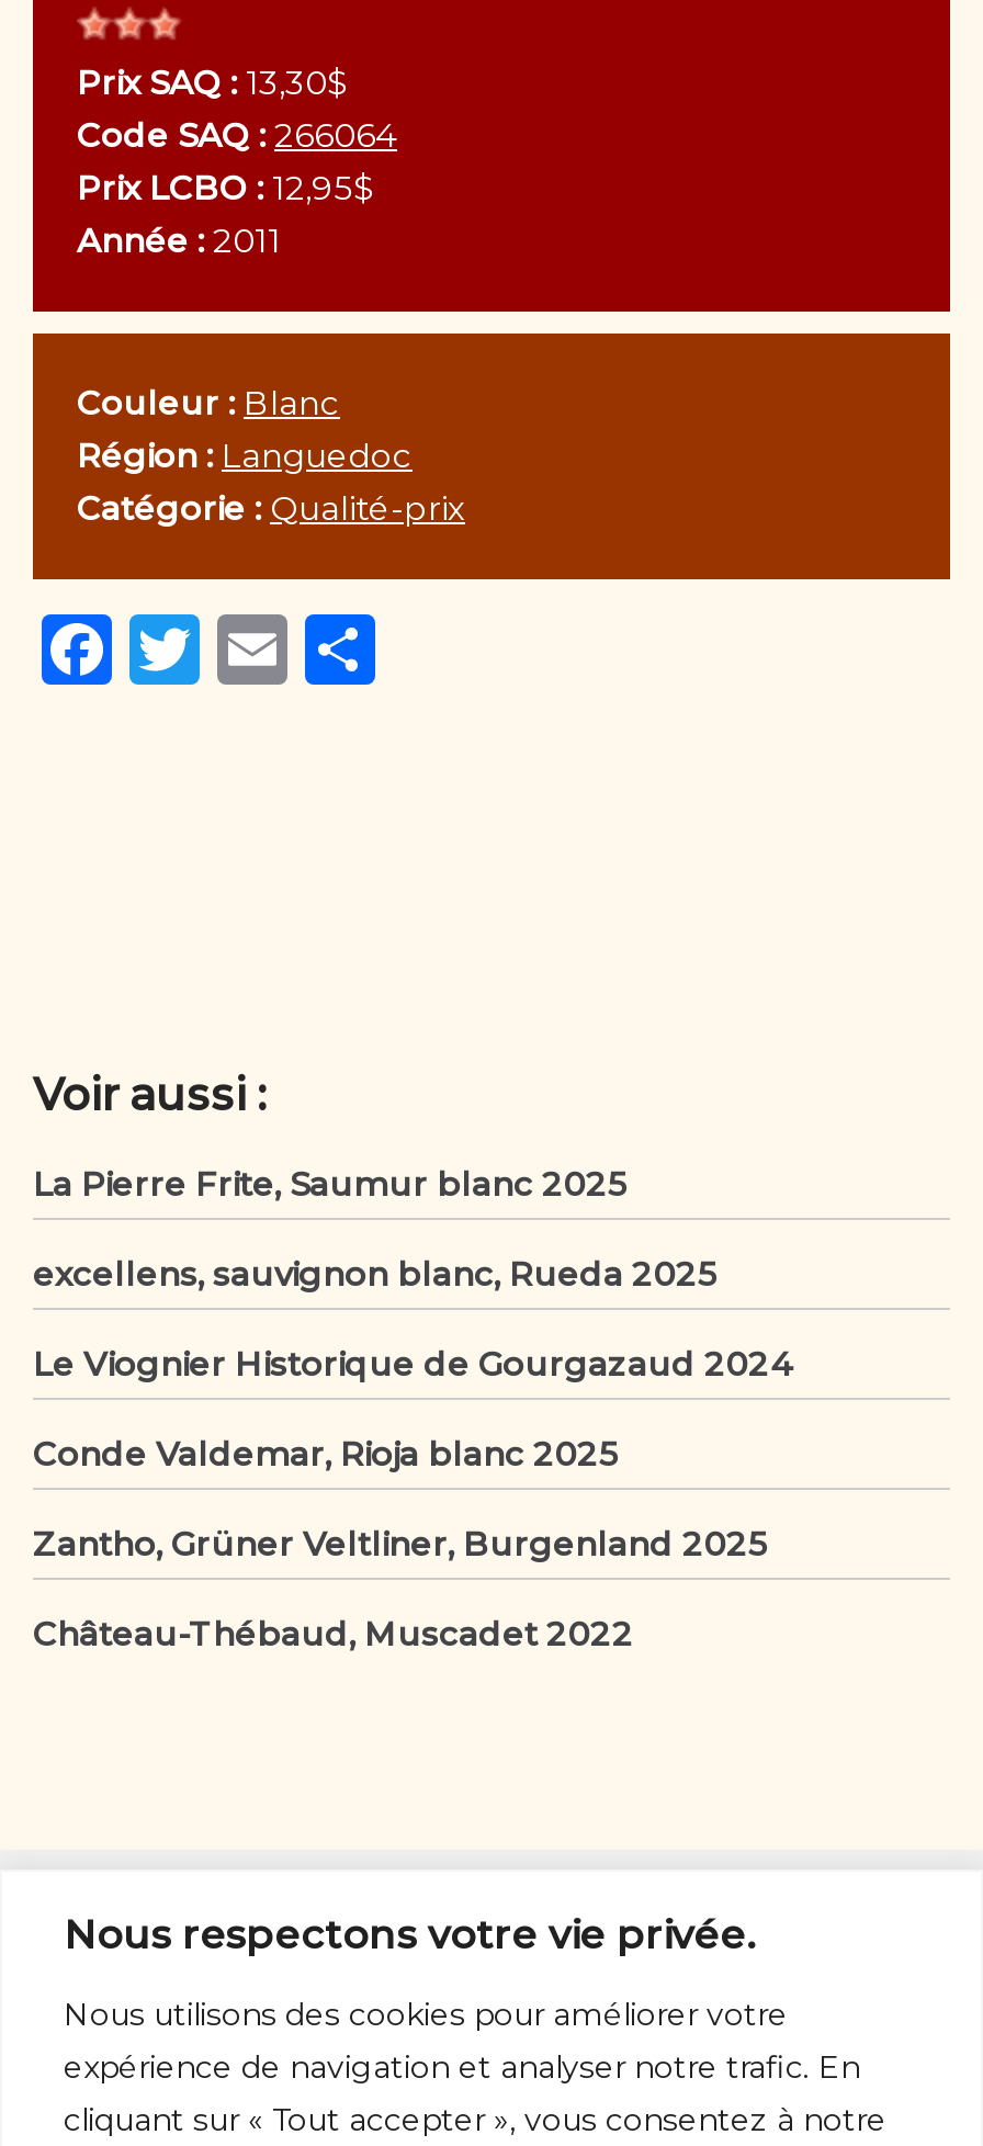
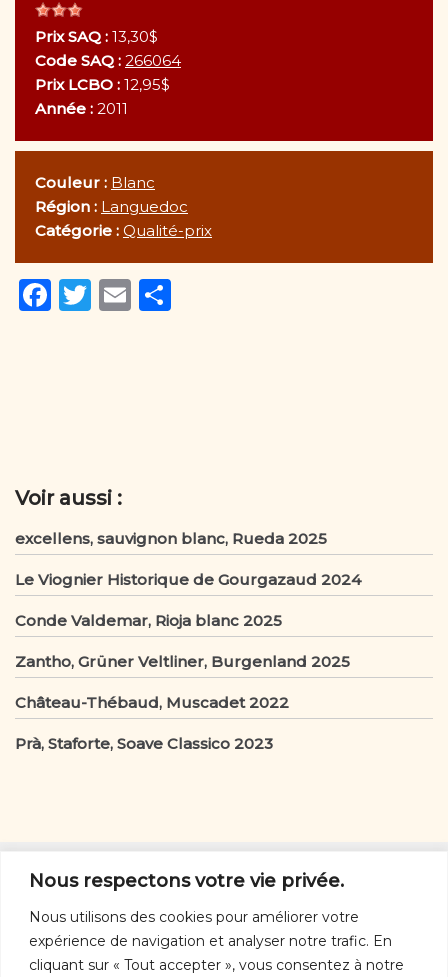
- La Pierre Frite, Saumur blanc 2025

moved up: excellens, sauvignon blanc, Rueda 2025 | Le Viognier Historique de Gourgazaud 2024 | Conde Valdemar, Rioja blanc 2025 | Zantho, Grüner Veltliner, Burgenland 2025 | Château-Thébaud, Muscadet 2022

+ Prà, Staforte, Soave Classico 2023
